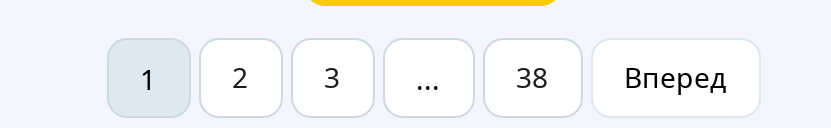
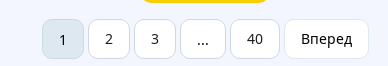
- 38
+ 40
